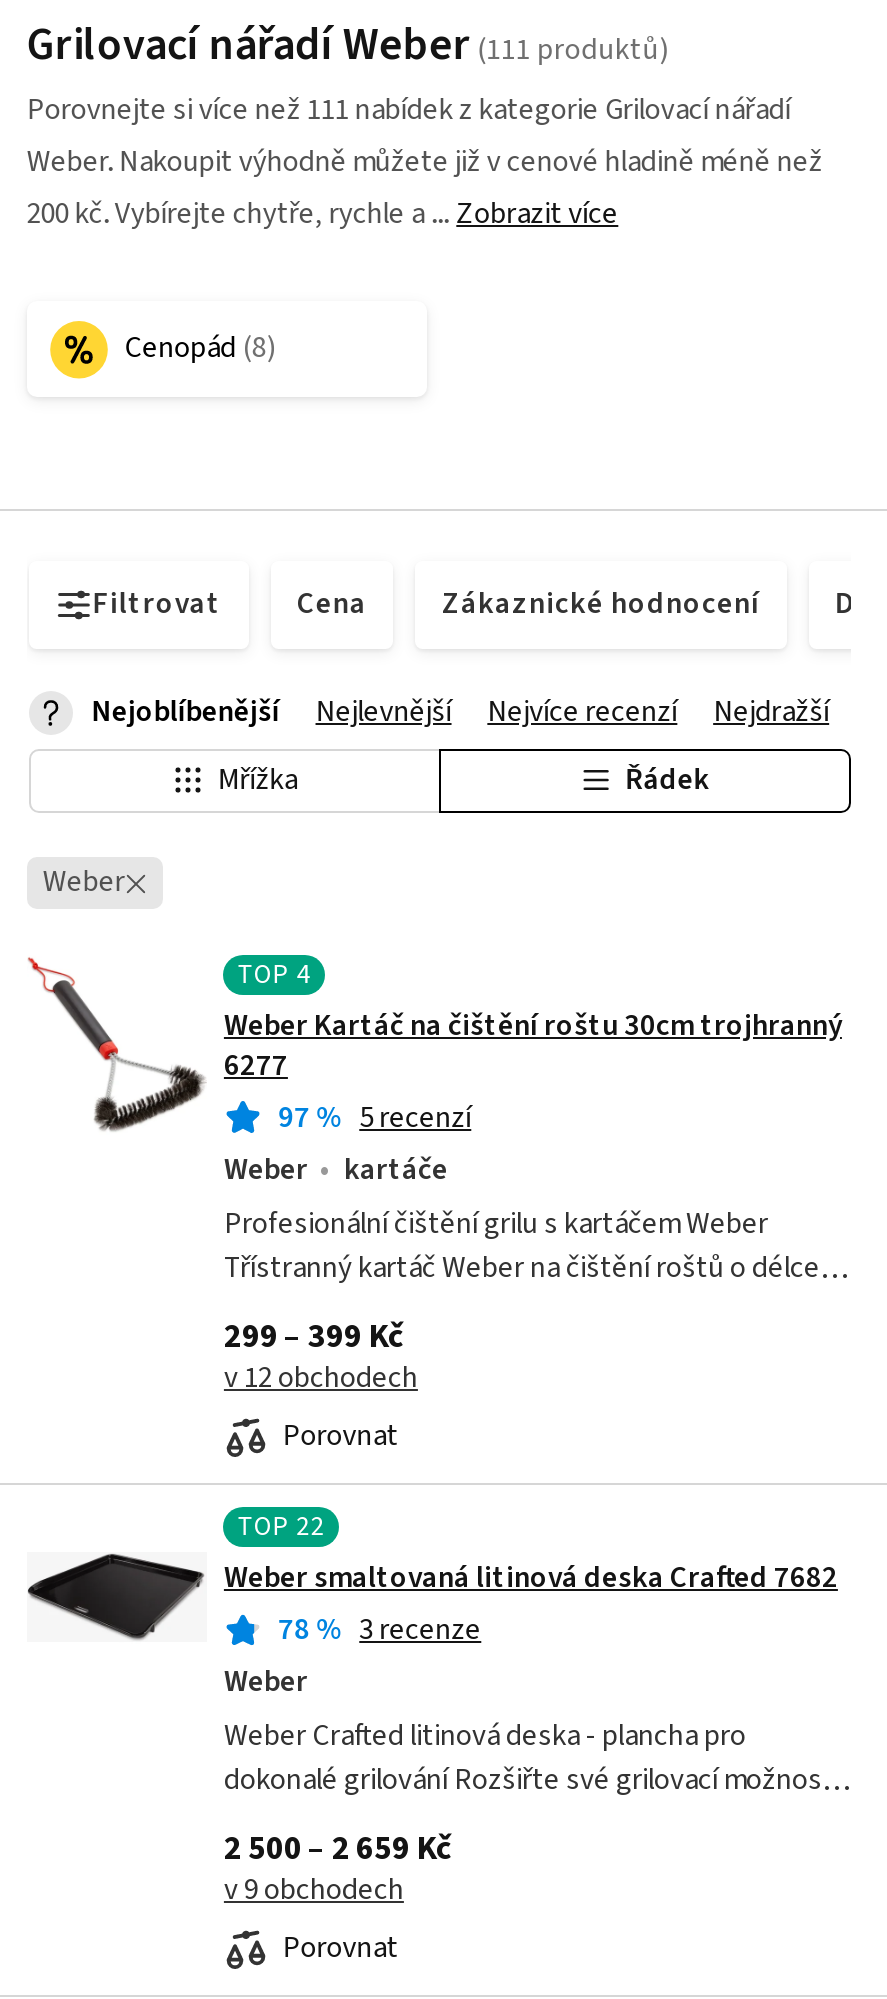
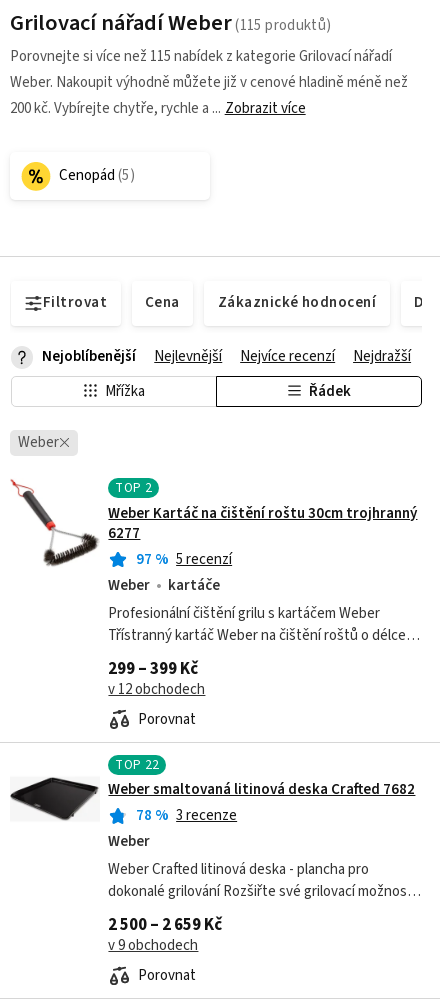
- Porovnejte si více než 111 nabídek z kategorie Grilovací nářadí
+ Porovnejte si více než 115 nabídek z kategorie Grilovací nářadí

- TOP4
+ TOP2
